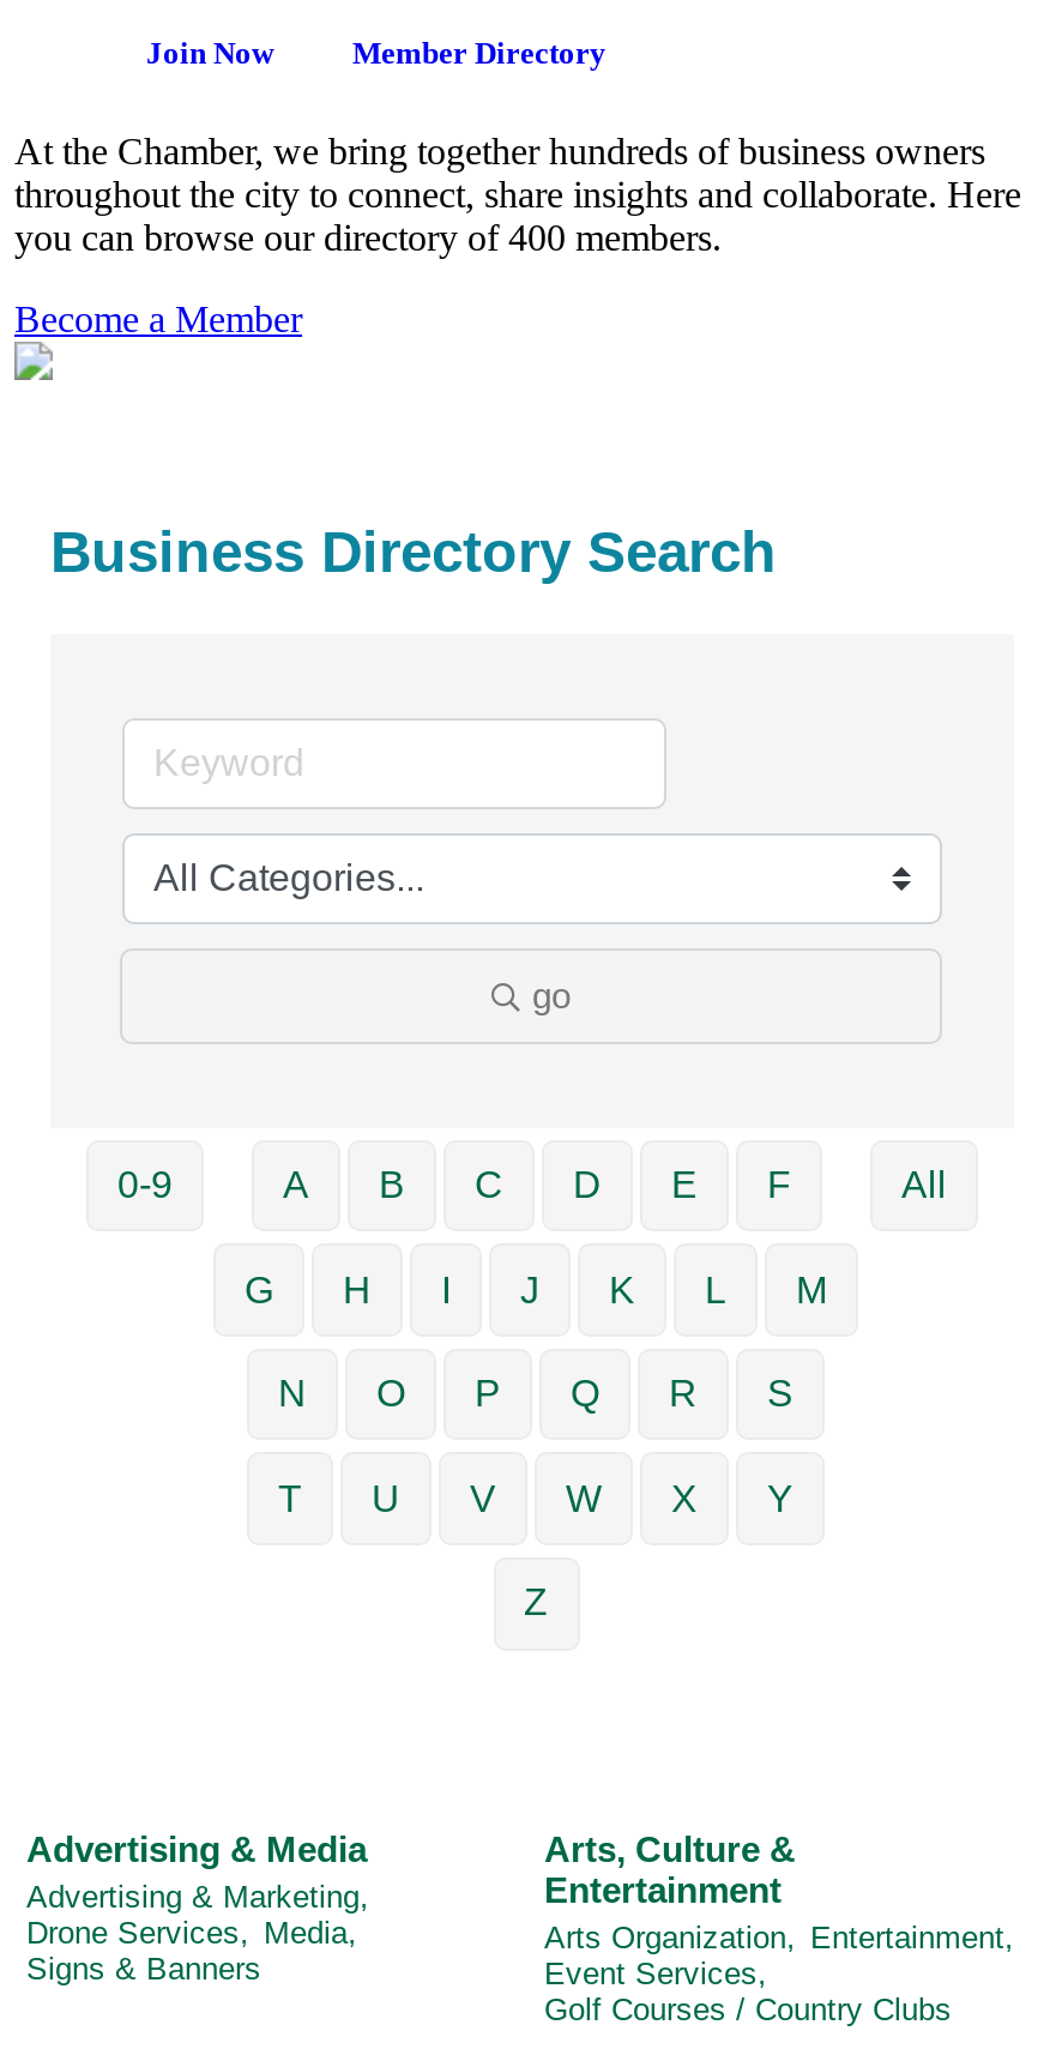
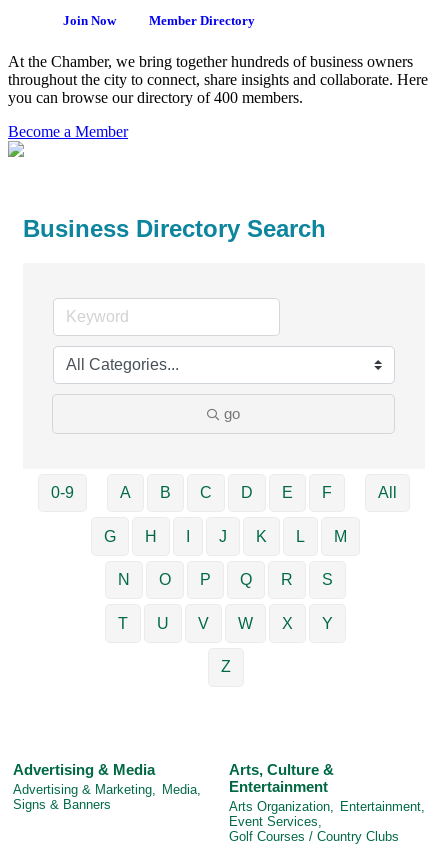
- Advertising & Marketing,
- Drone Services, Media,
+ Advertising & Marketing, Media,
